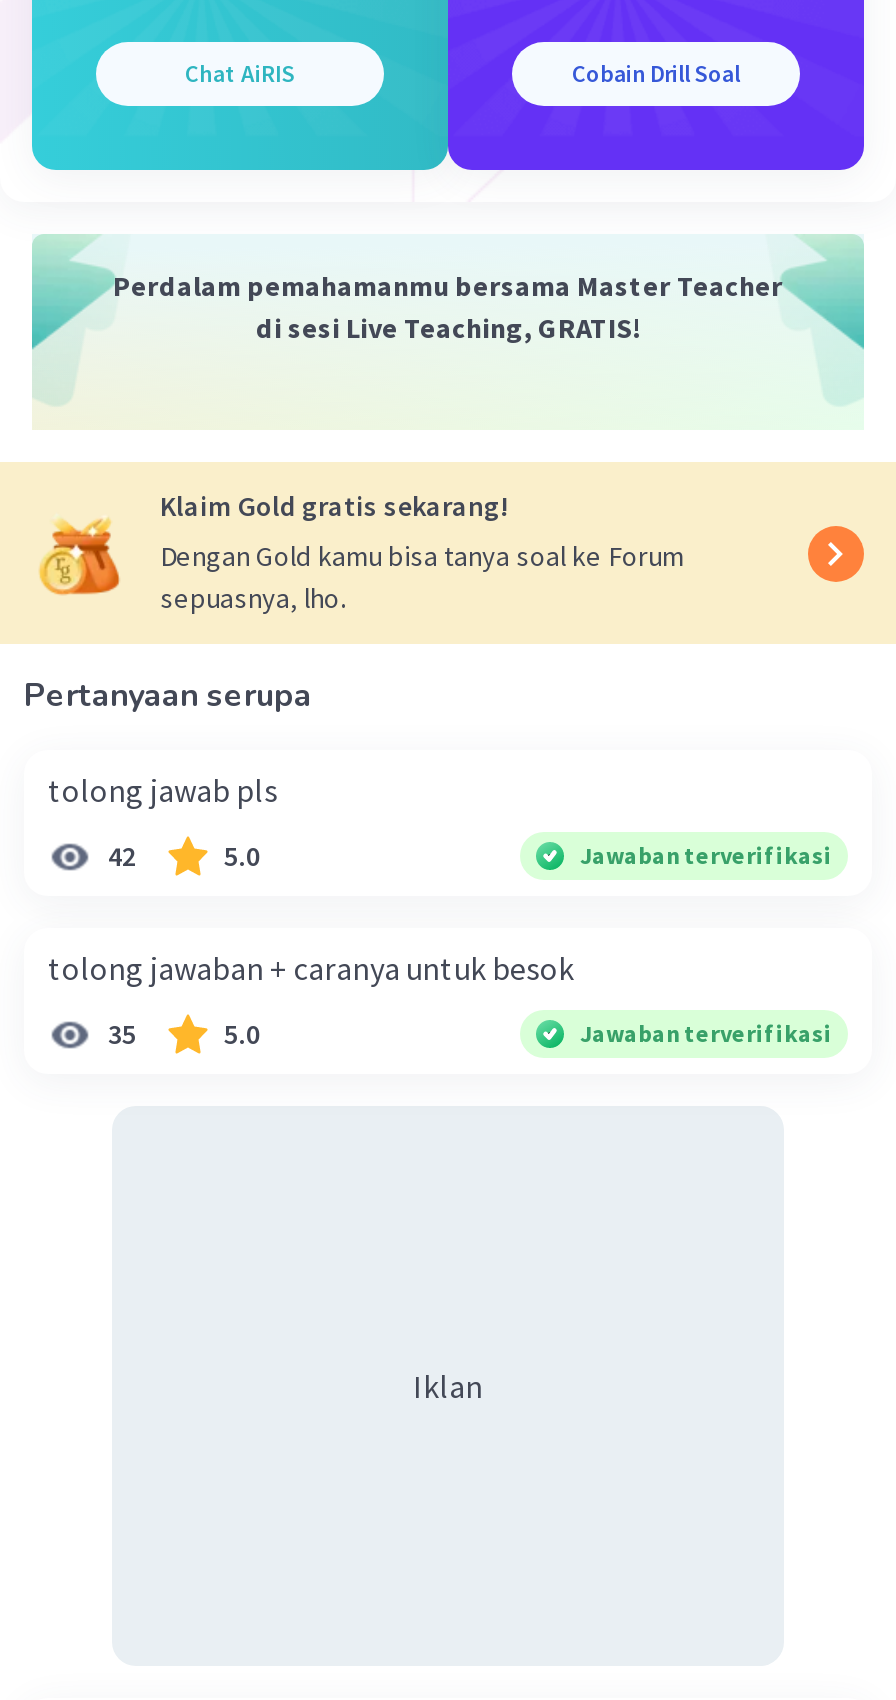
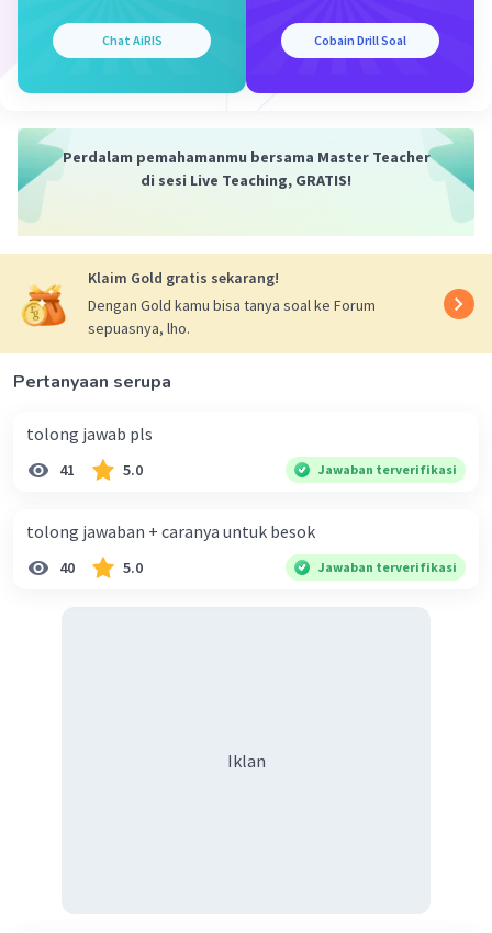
- 42
+ 41

- 35
+ 40
